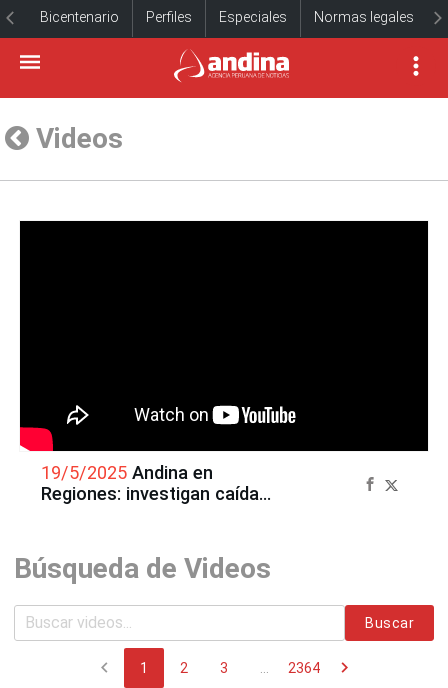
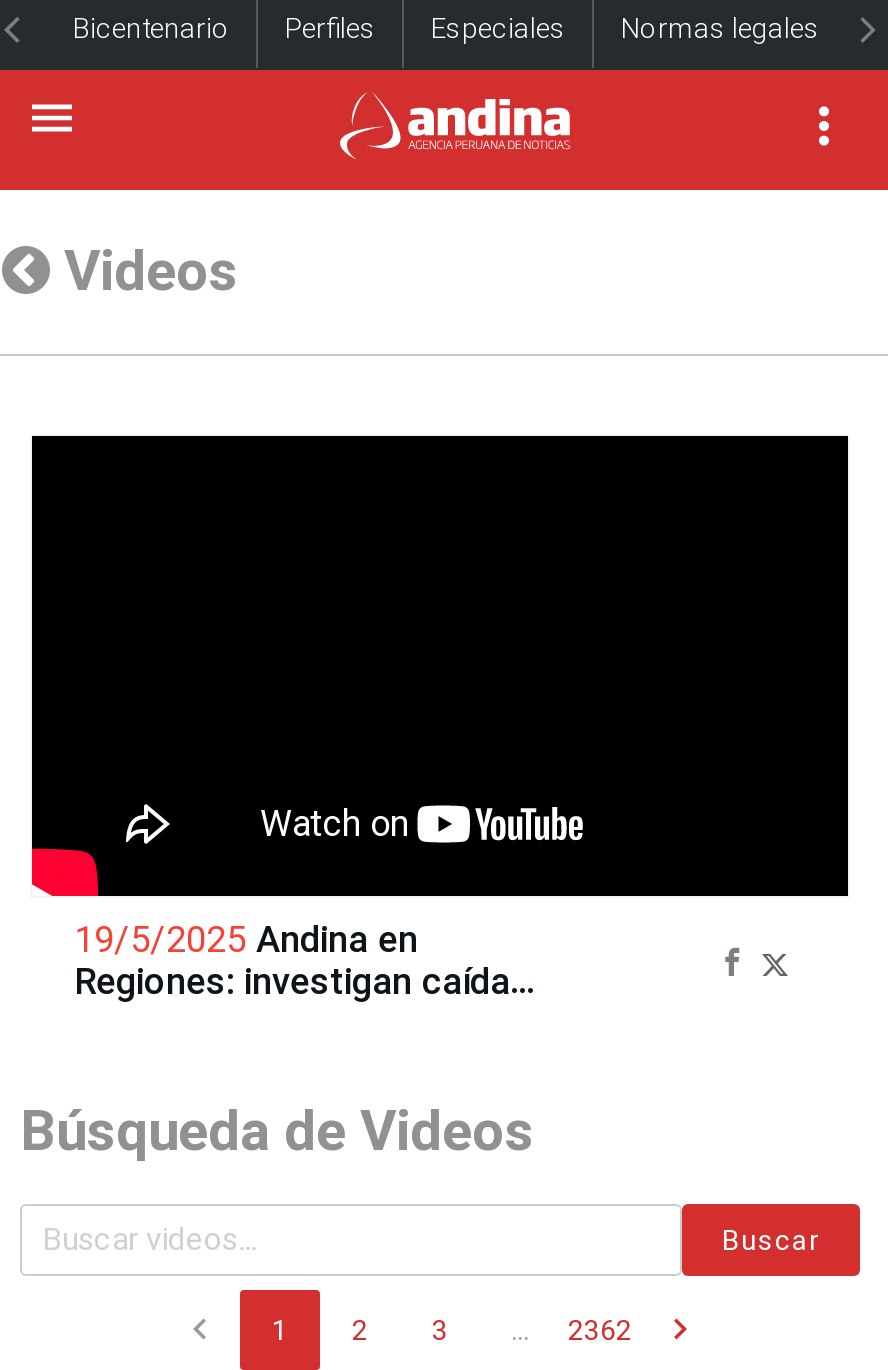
- 2364
+ 2362
